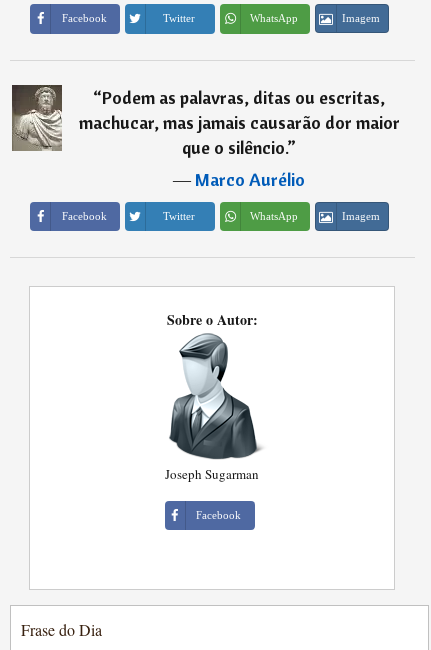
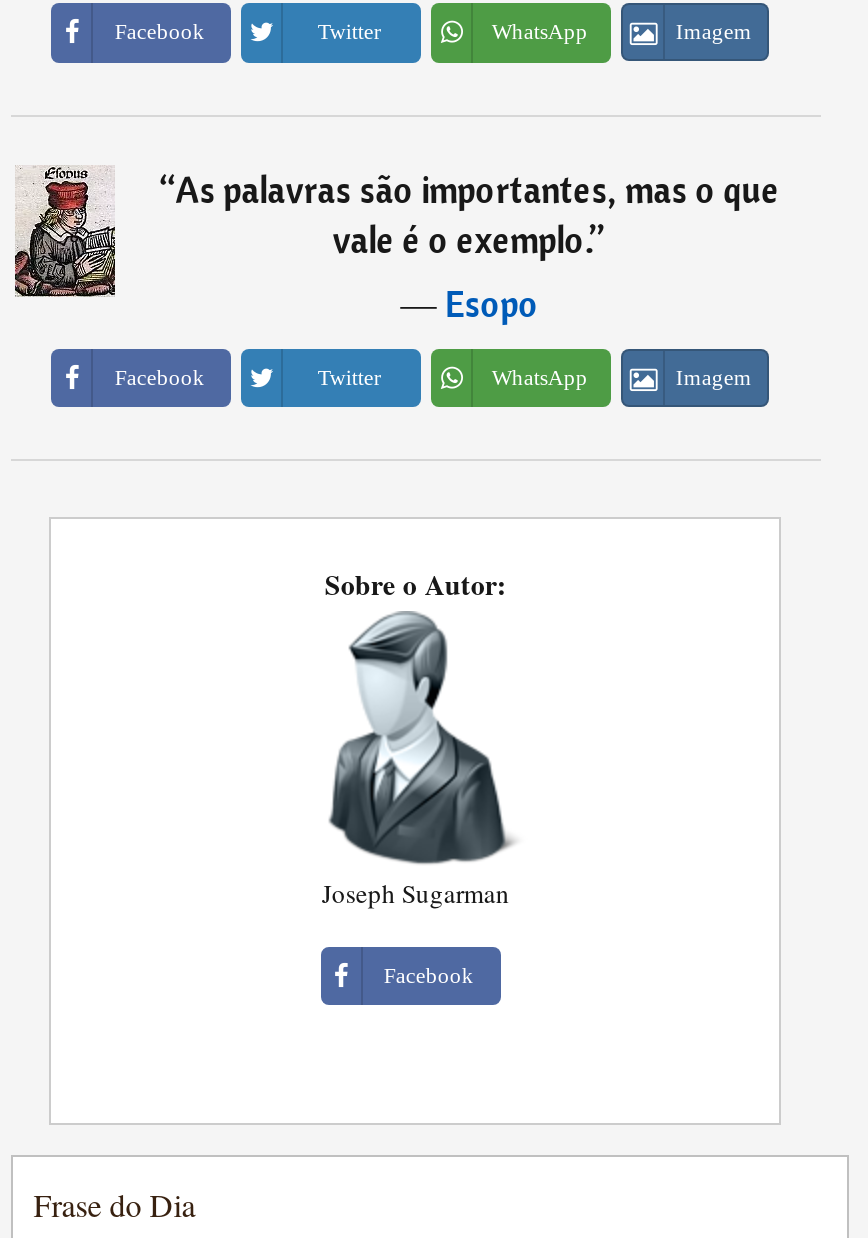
- [image]
- “Podem as palavras, ditas ou escritas,
- machucar, mas jamais causarão dor maior
- que o silêncio.”
- ― Marco Aurélio
+ [image]
+ “As palavras são importantes, mas o que
+ vale é o exemplo.”
+ ― Esopo
